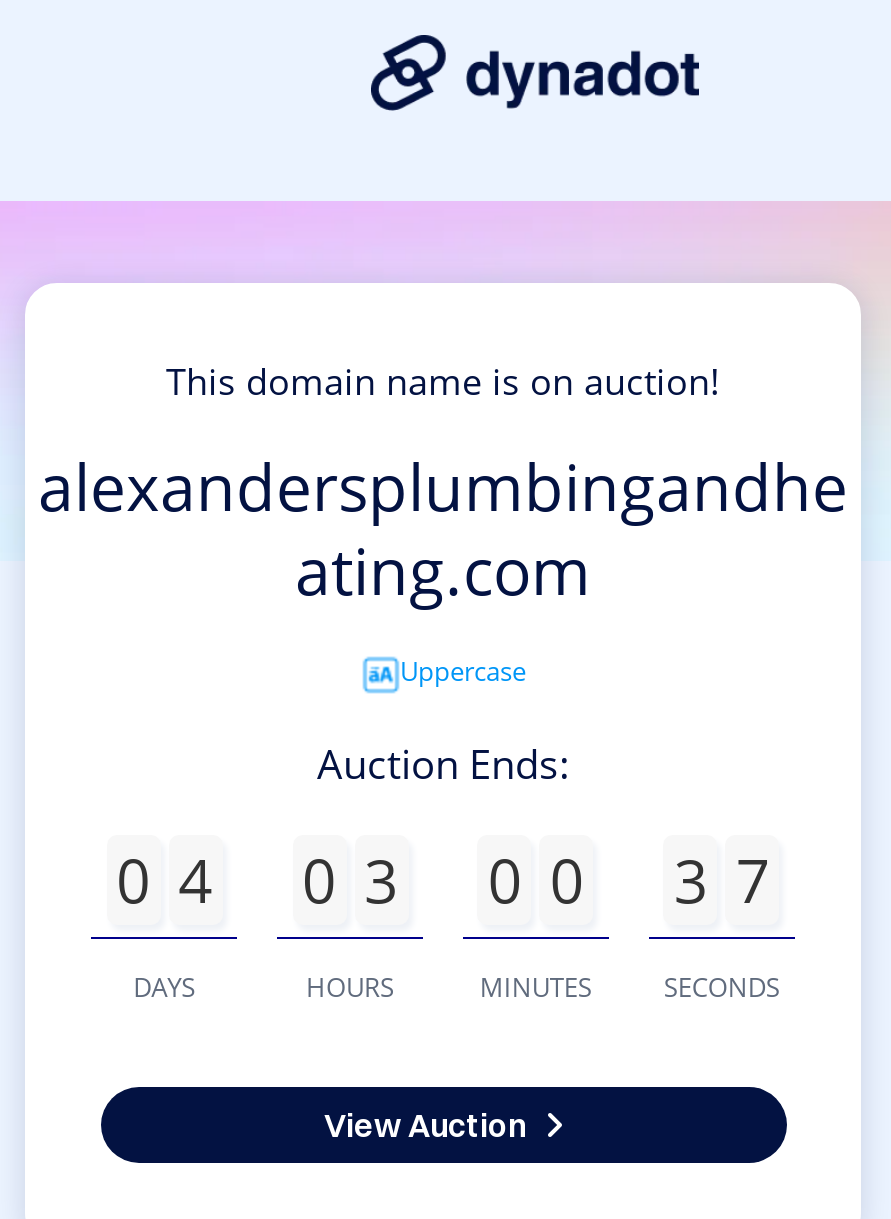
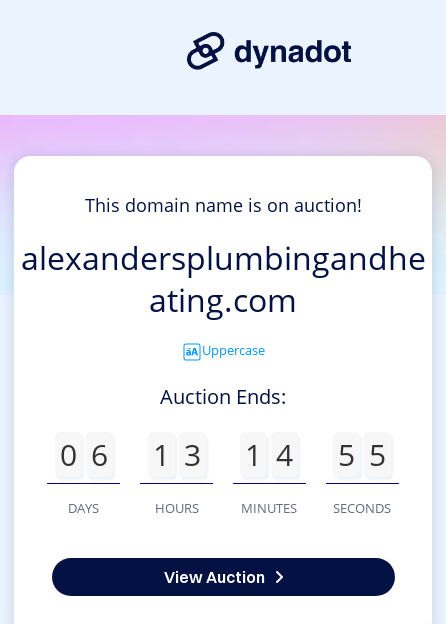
- 0 4
+ 0 6

- 0 3
+ 1 3

- 0 0
+ 1 4

- 3 7
+ 5 5
